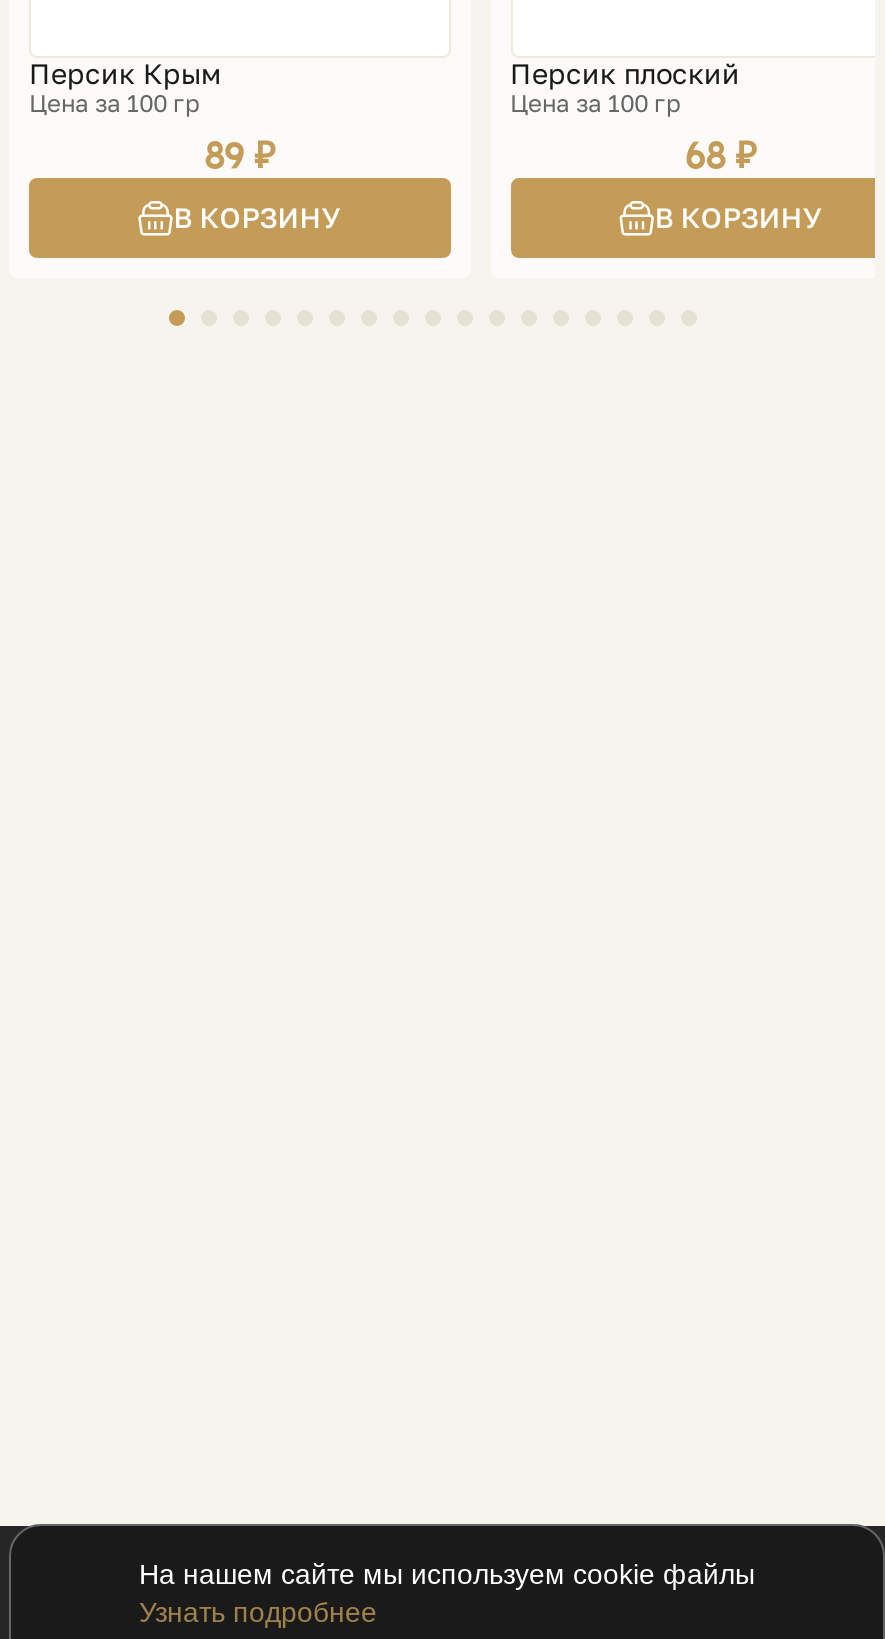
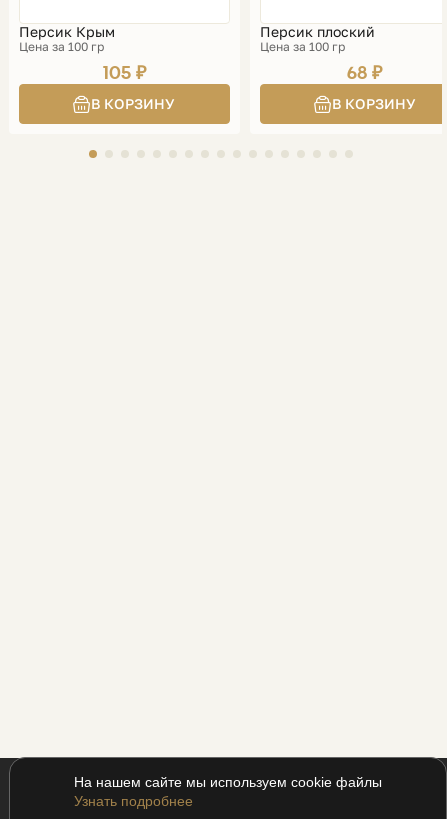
- 89 ₽
+ 105 ₽
